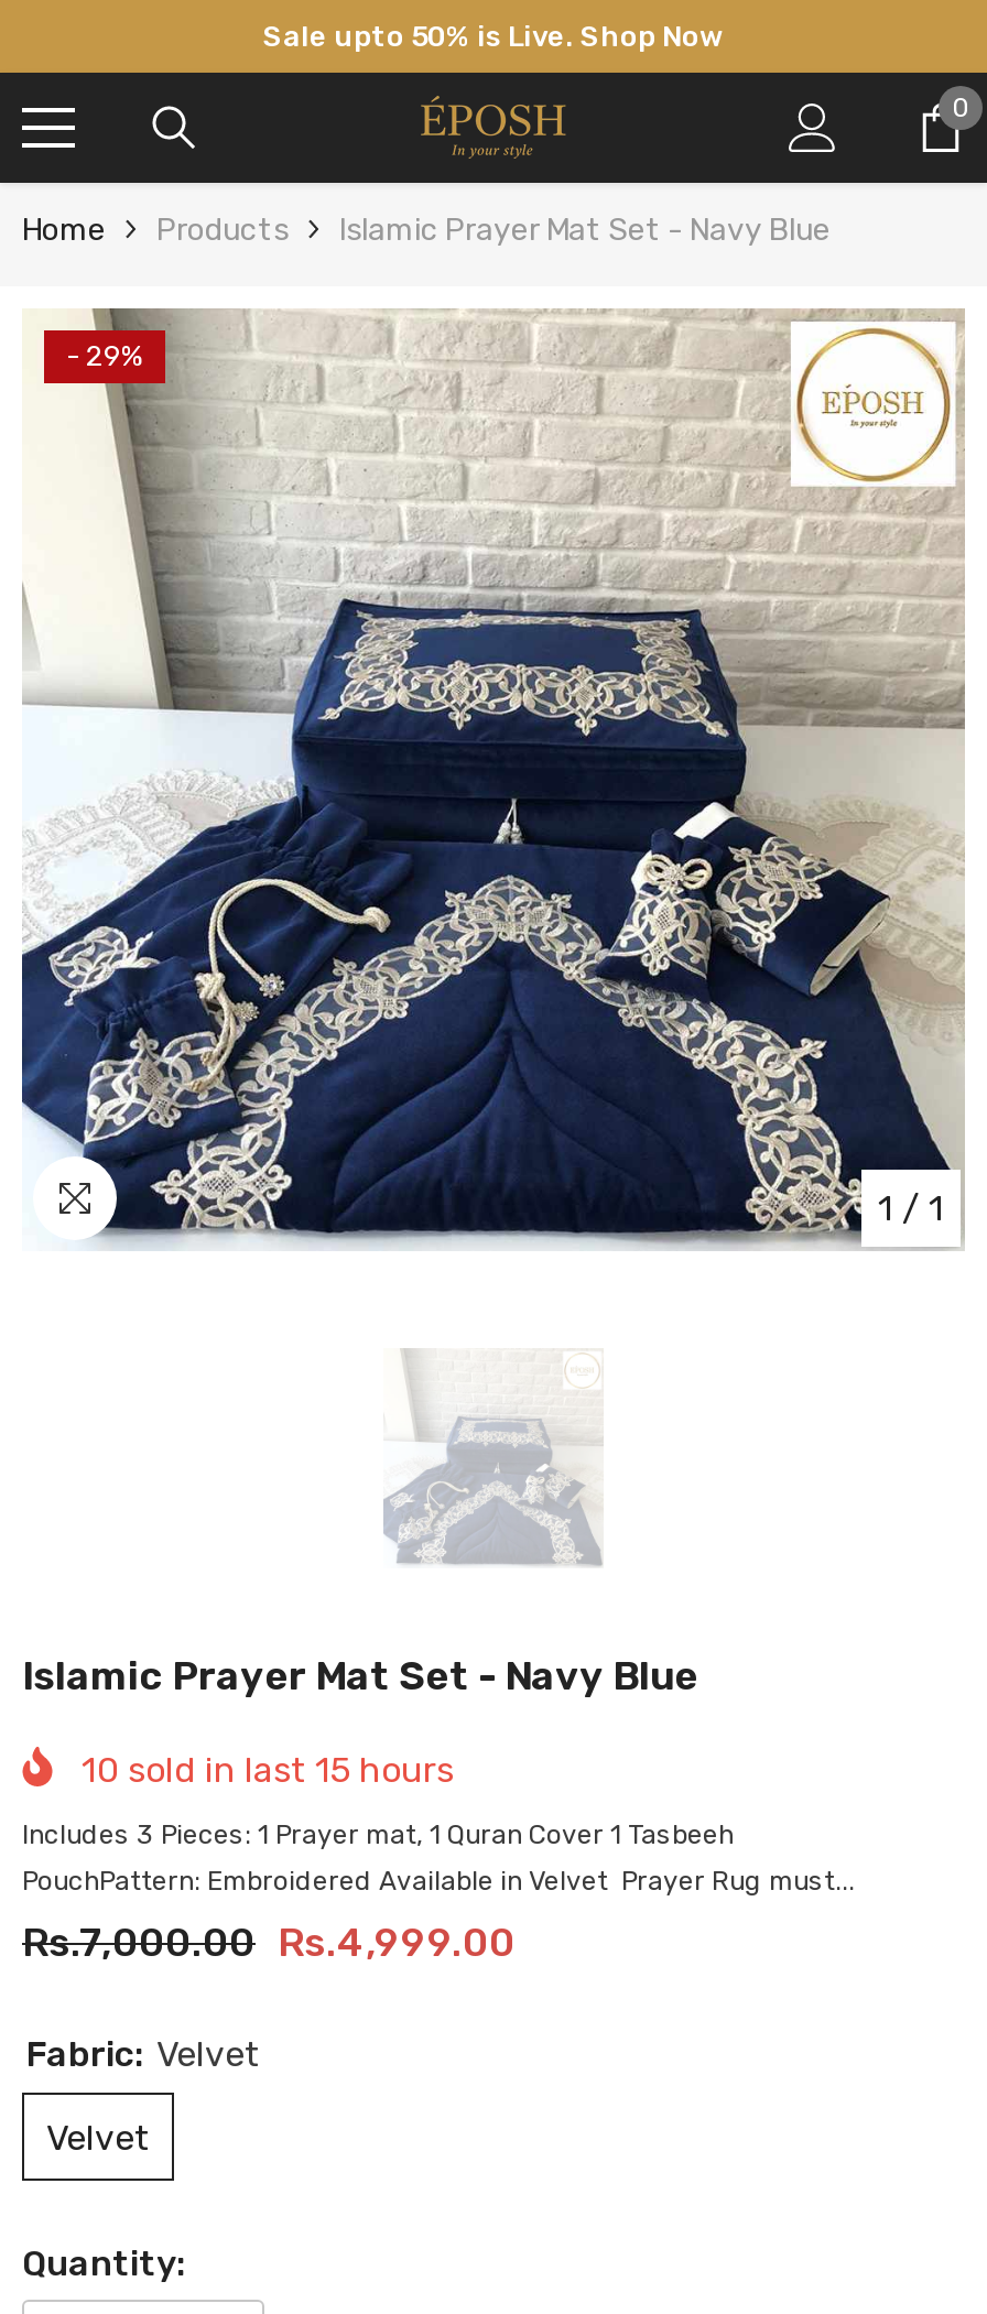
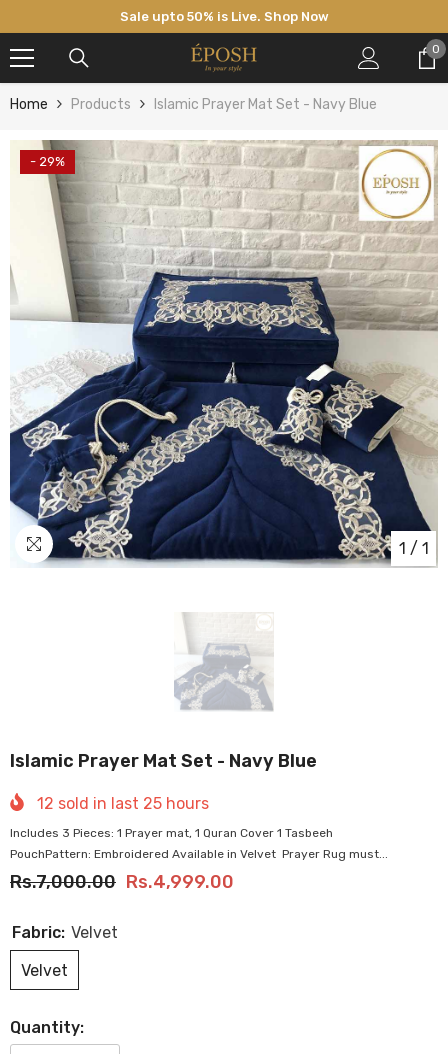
- 10 sold in last 15 hours
+ 12 sold in last 25 hours
